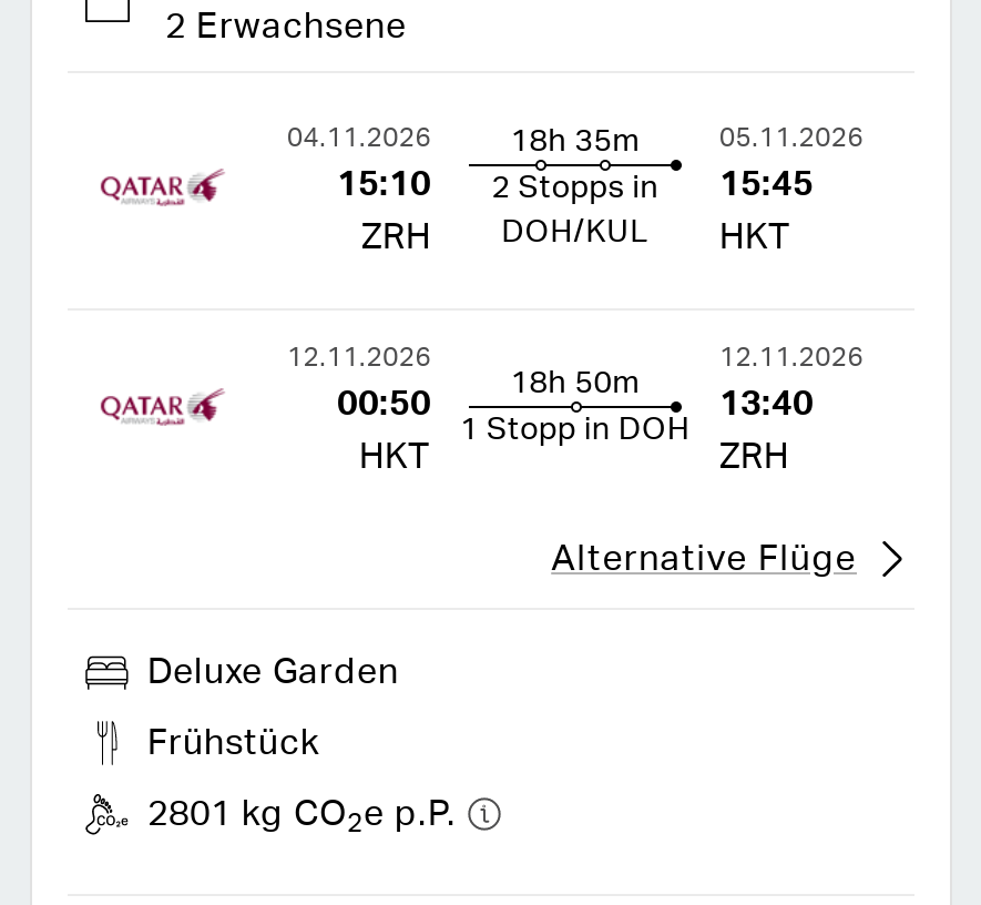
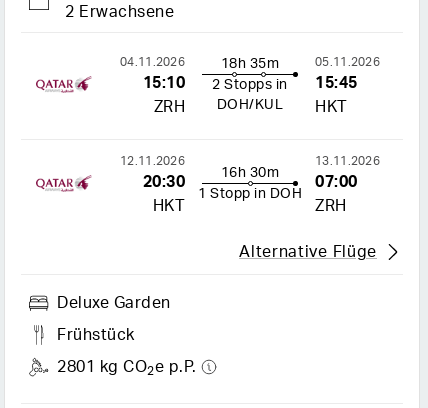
- 12.11.2026
+ 13.11.2026

- 18h 50m
+ 16h 30m

- 00:50
+ 20:30

- 13:40
+ 07:00
